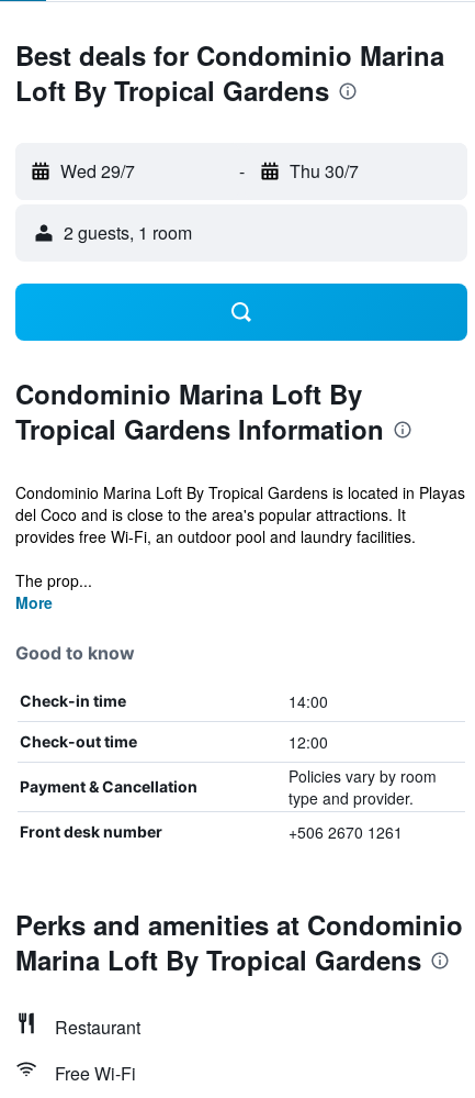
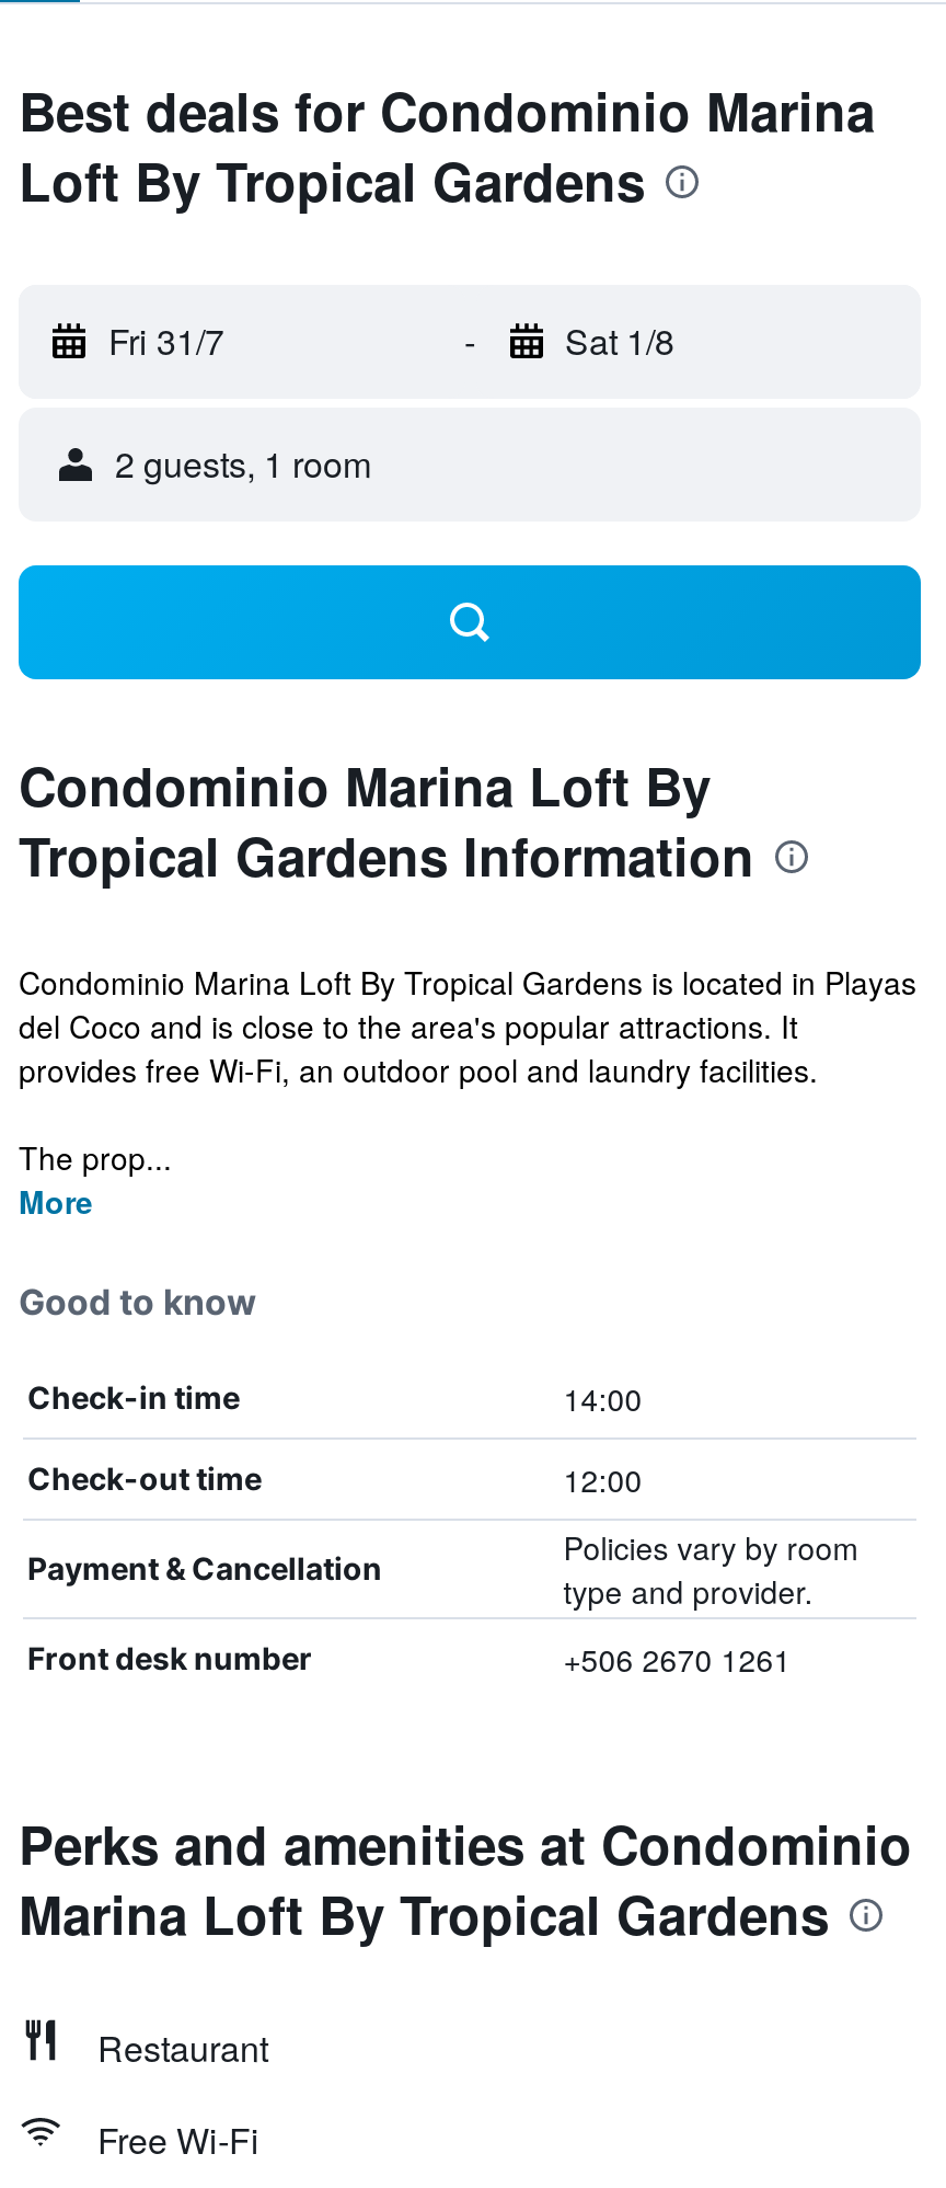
- Wed 29/7
+ Fri 31/7

- Thu 30/7
+ Sat 1/8
